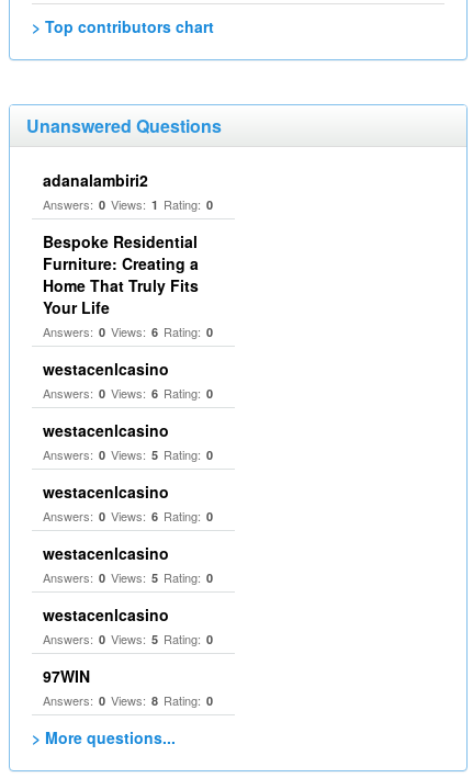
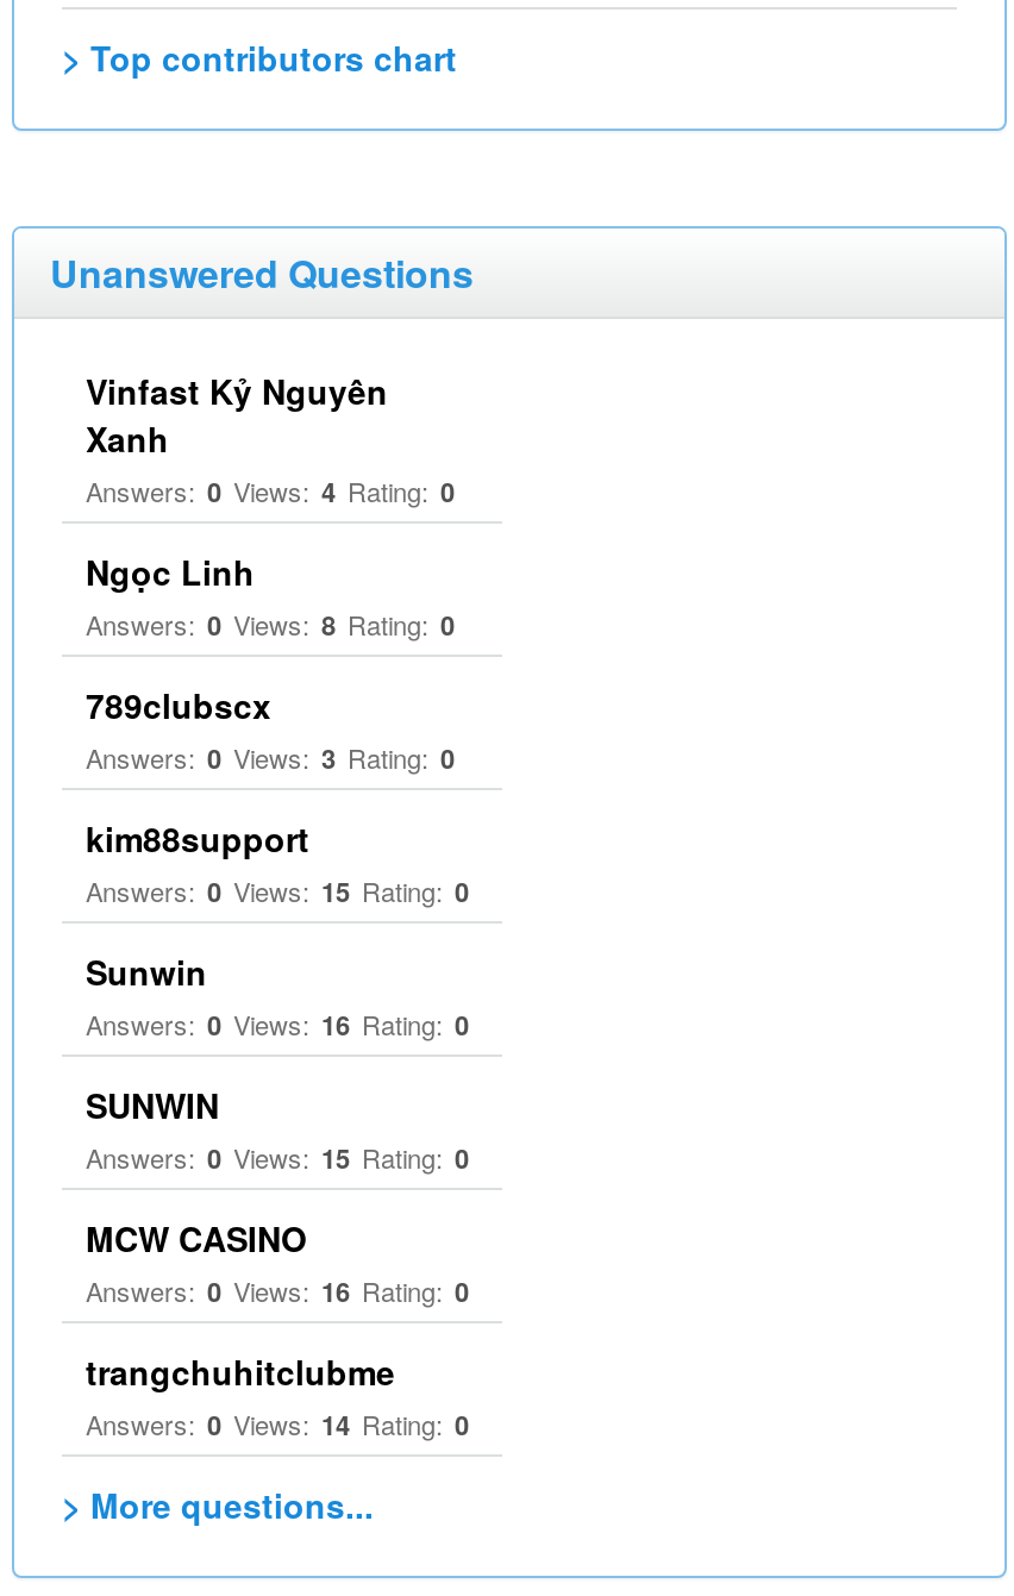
- adanalambiri2
- Answers: 0 Views: 1 Rating: 0
- Bespoke Residential
- Furniture: Creating a
- Home That Truly Fits
- Your Life
- Answers: 0 Views: 6 Rating: 0
- westacenlcasino
- Answers: 0 Views: 6 Rating: 0
- westacenlcasino
- Answers: 0 Views: 5 Rating: 0
- westacenlcasino
- Answers: 0 Views: 6 Rating: 0
- westacenlcasino
- Answers: 0 Views: 5 Rating: 0
- westacenlcasino
- Answers: 0 Views: 5 Rating: 0
- 97WIN
+ Vinfast Kỷ Nguyên
+ Xanh
+ Answers: 0 Views: 4 Rating: 0
+ Ngọc Linh

moved up: Answers: 0 Views: 8 Rating: 0

+ 789clubscx
+ Answers: 0 Views: 3 Rating: 0
+ kim88support
+ Answers: 0 Views: 15 Rating: 0
+ Sunwin
+ Answers: 0 Views: 16 Rating: 0
+ SUNWIN
+ Answers: 0 Views: 15 Rating: 0
+ MCW CASINO
+ Answers: 0 Views: 16 Rating: 0
+ trangchuhitclubme
+ Answers: 0 Views: 14 Rating: 0
